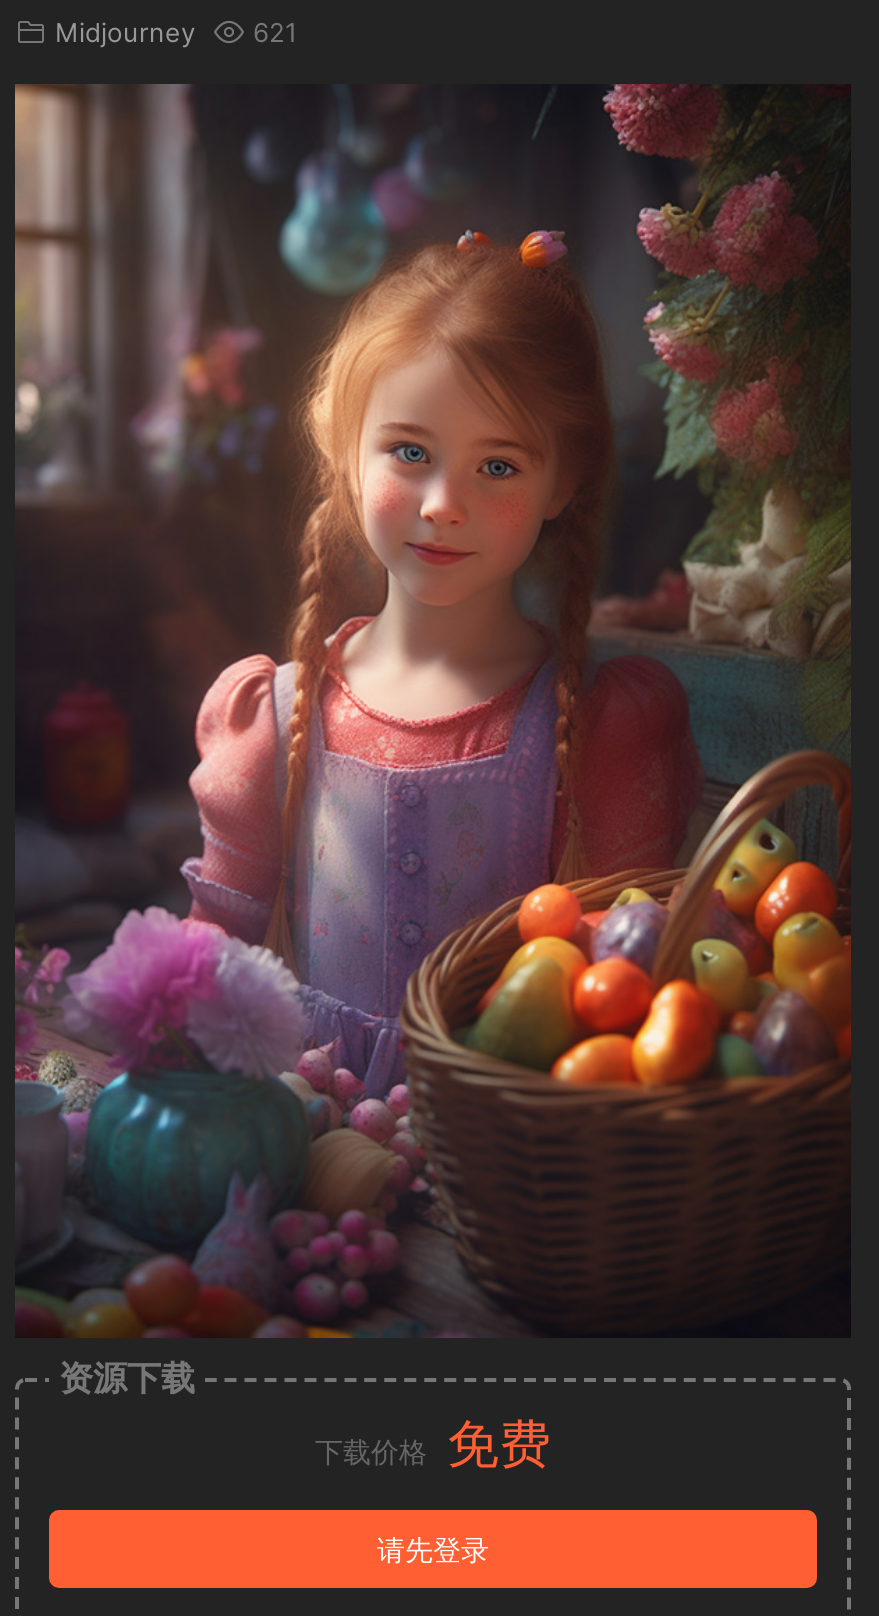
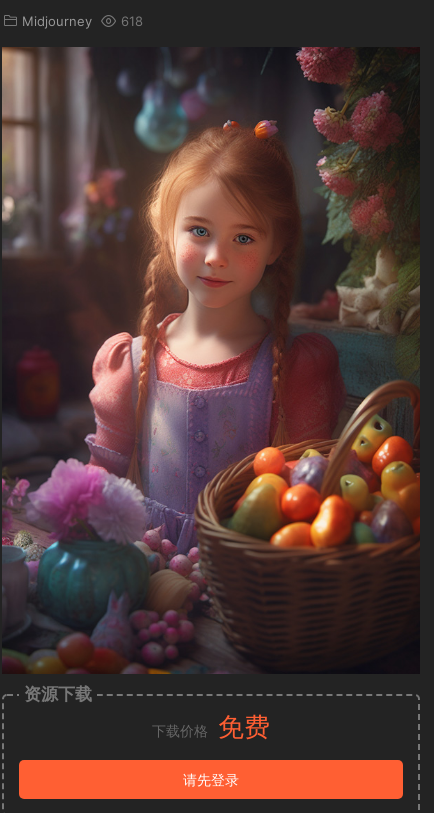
- Midjourney 621
+ Midjourney 618
